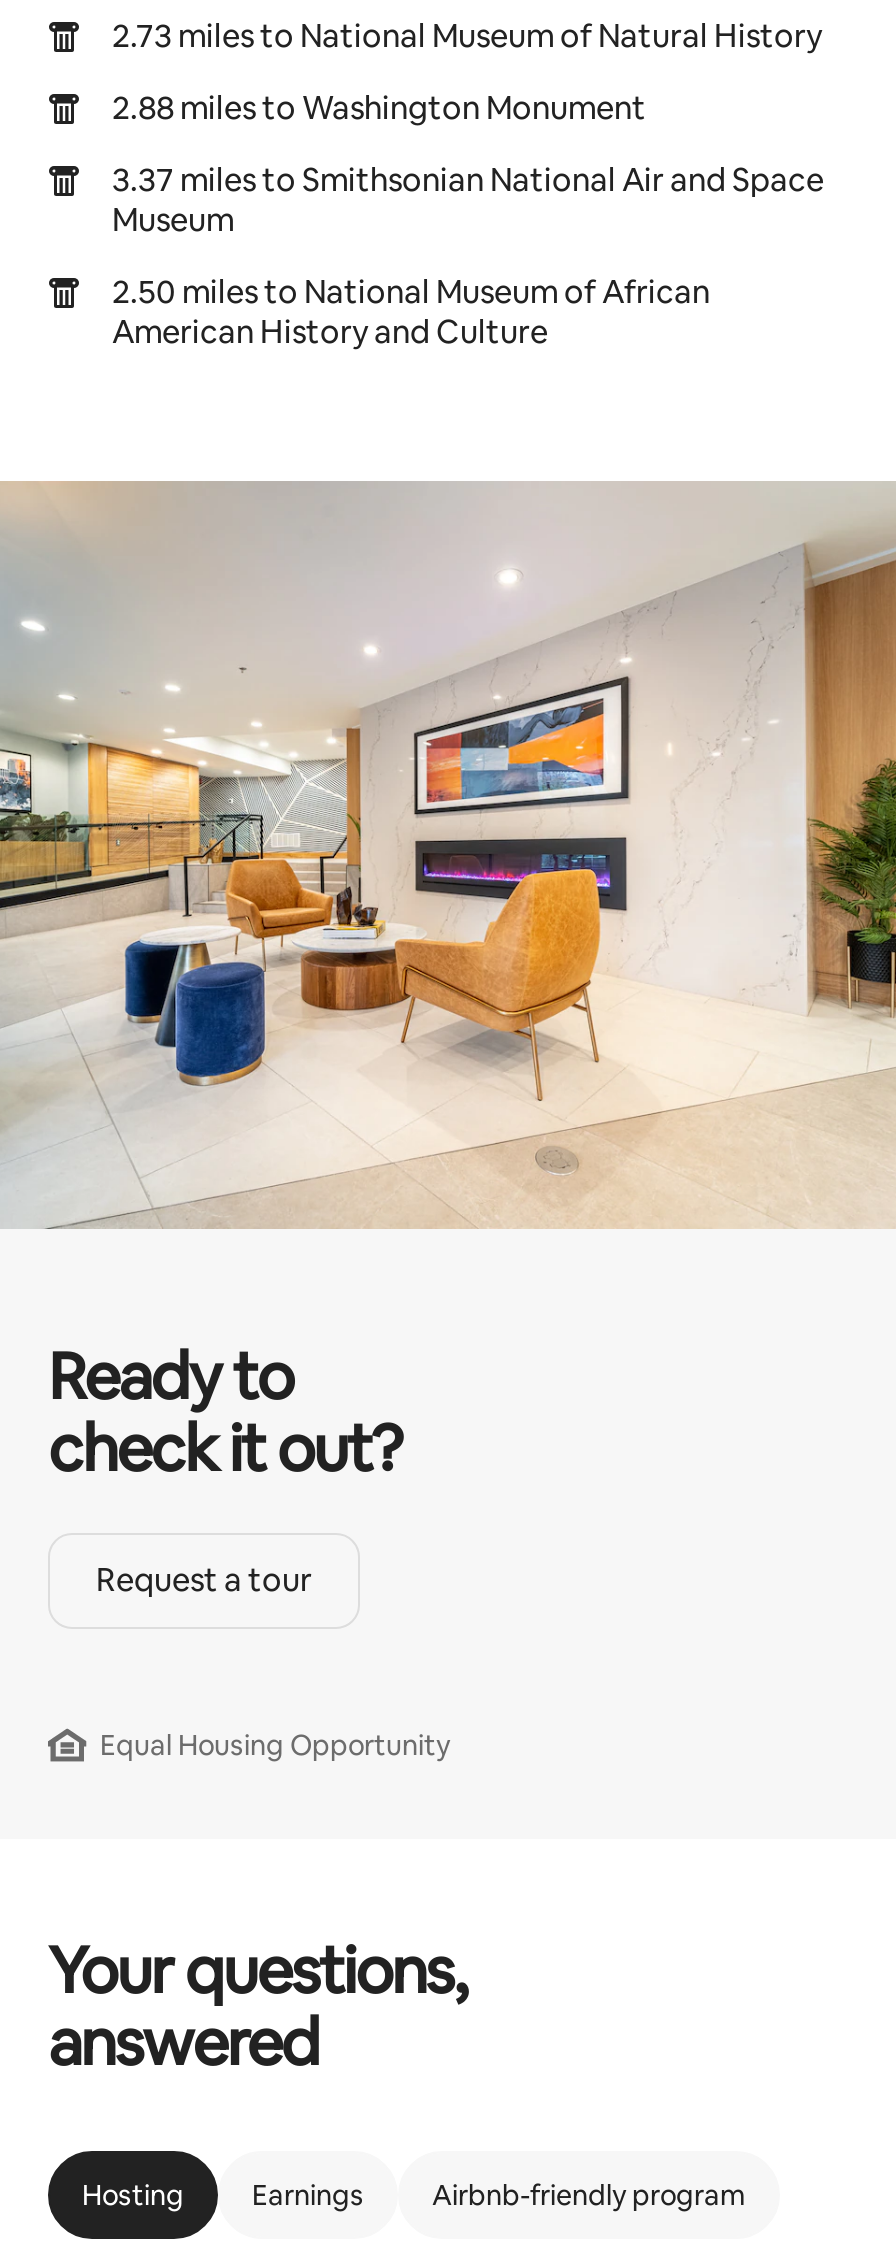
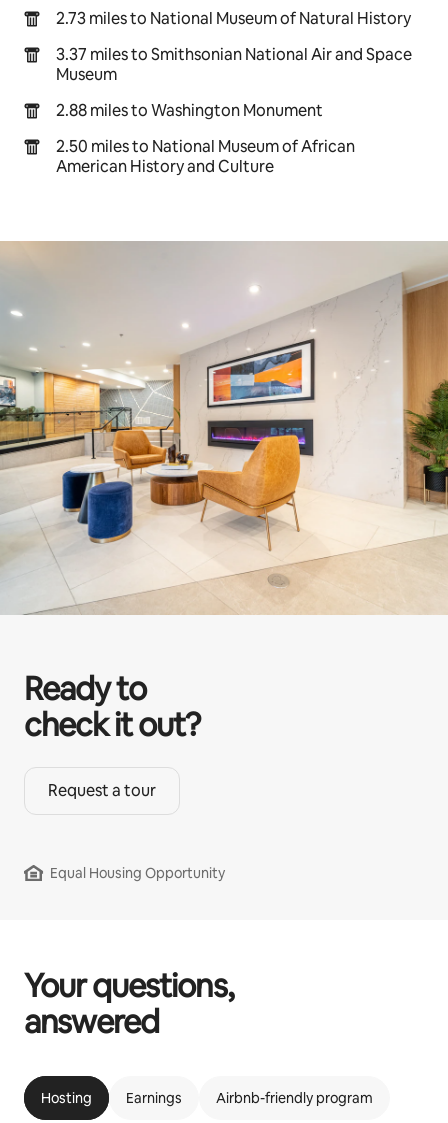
moved down: 2.88 miles to Washington Monument

moved up: 3.37 miles to Smithsonian National Air and Space | Museum
